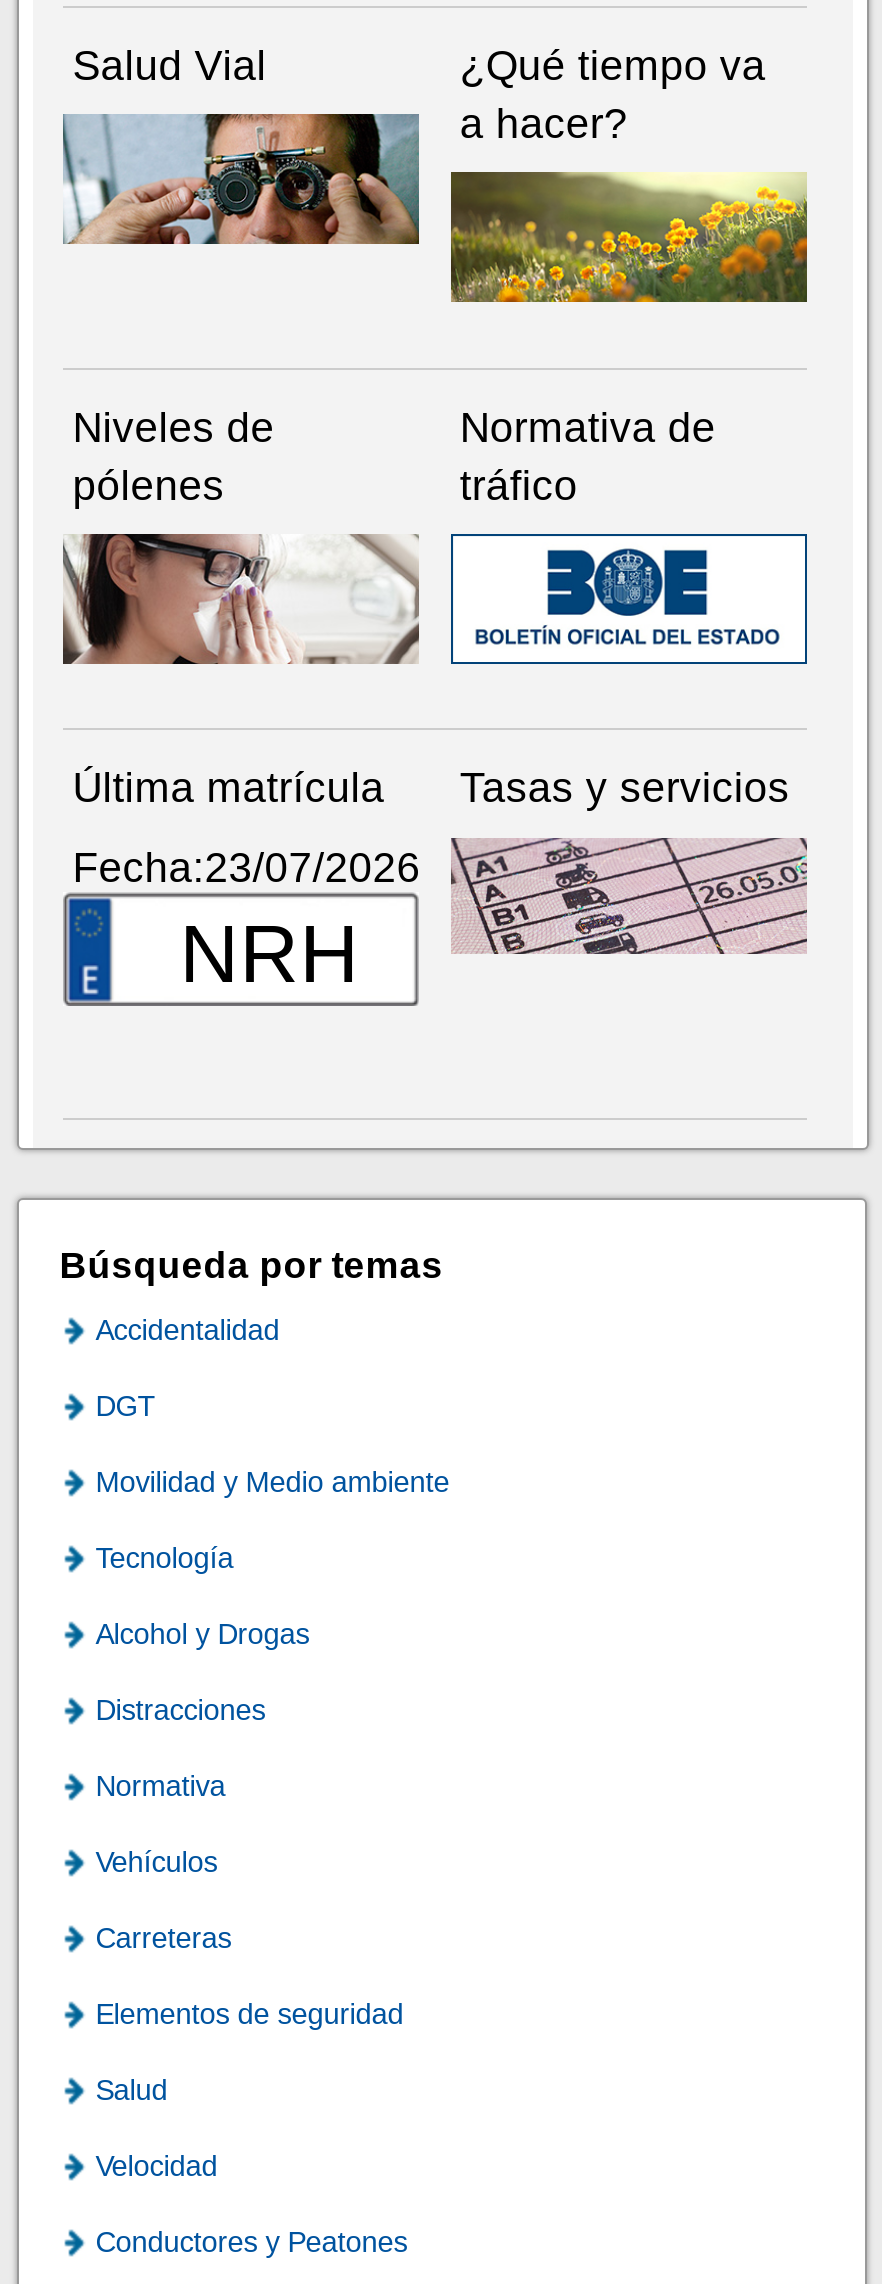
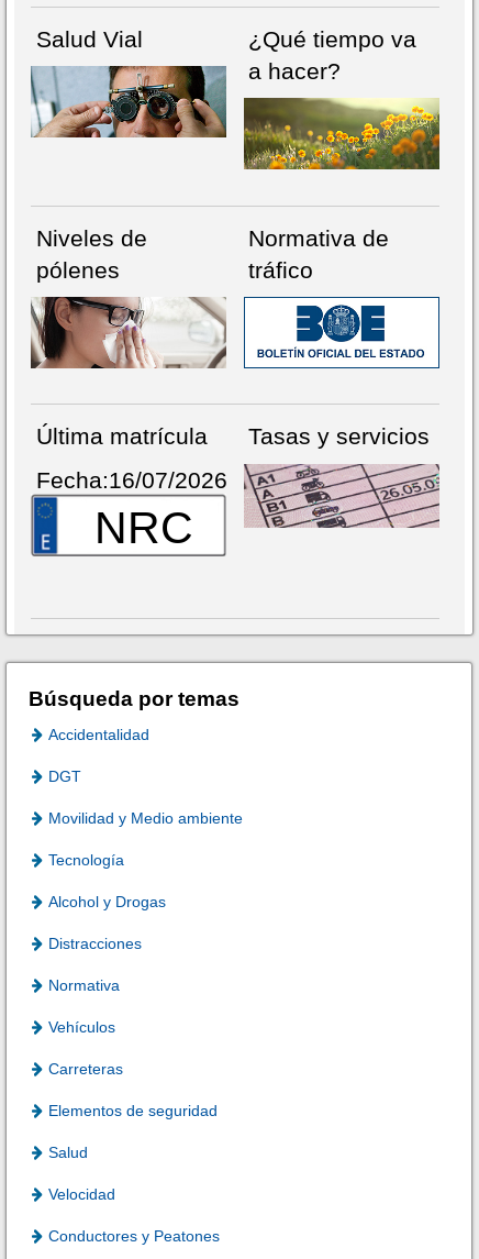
- Fecha:23/07/2026
- NRH
+ Fecha:16/07/2026
+ NRC
